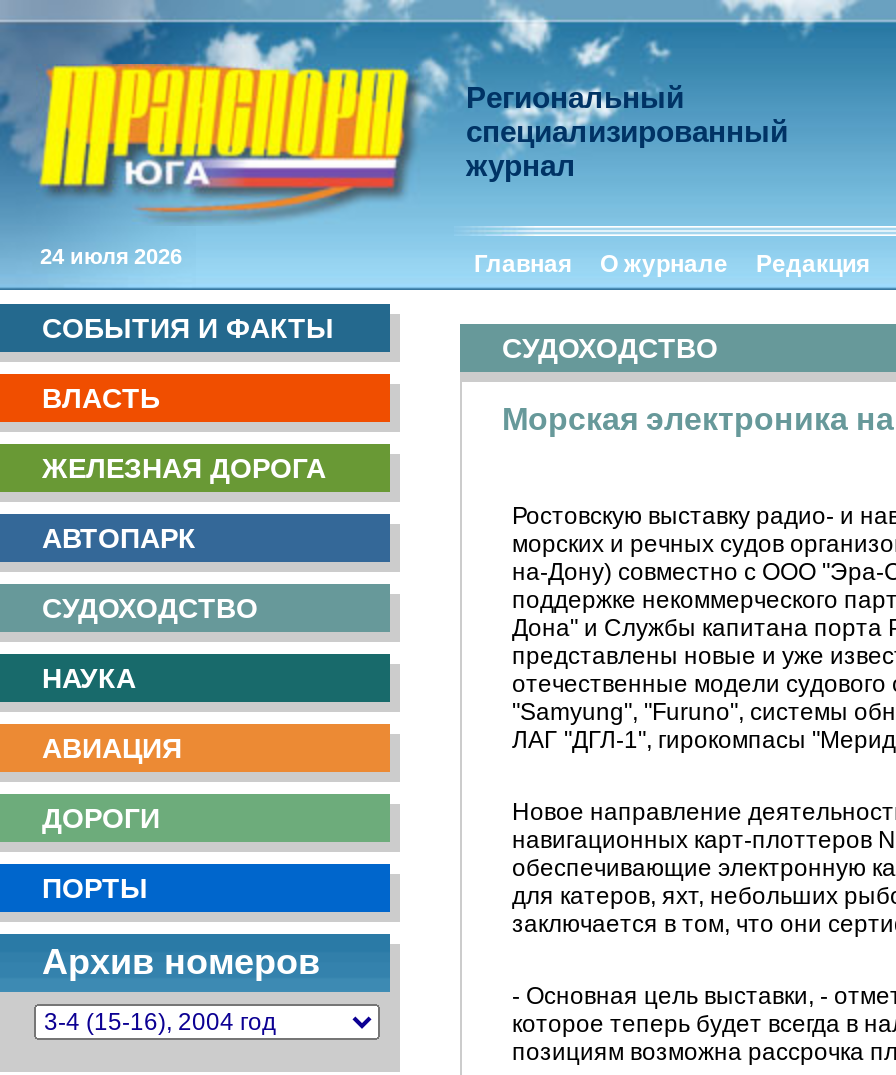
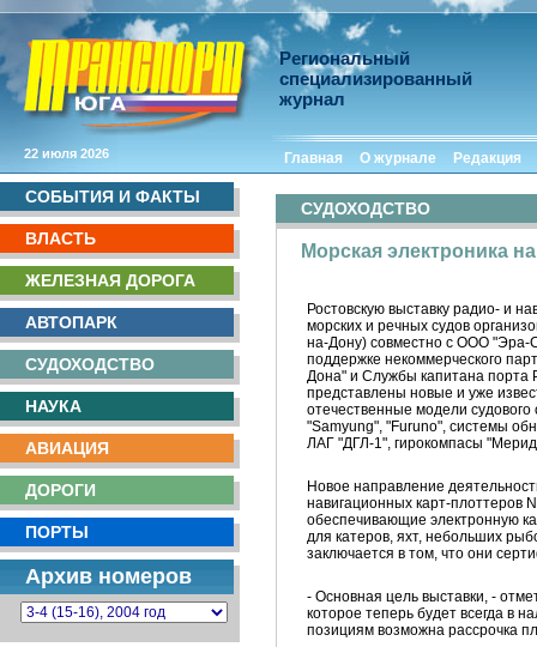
- 24 июля 2026
+ 22 июля 2026
